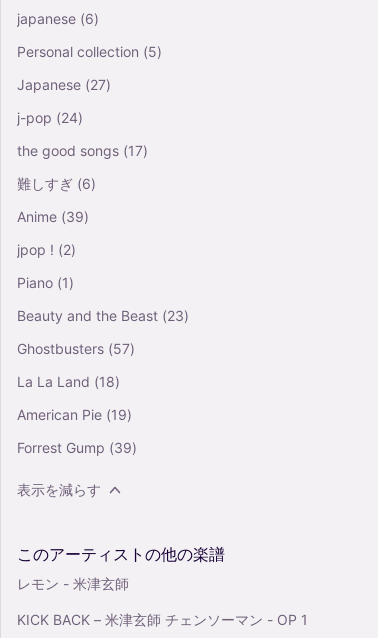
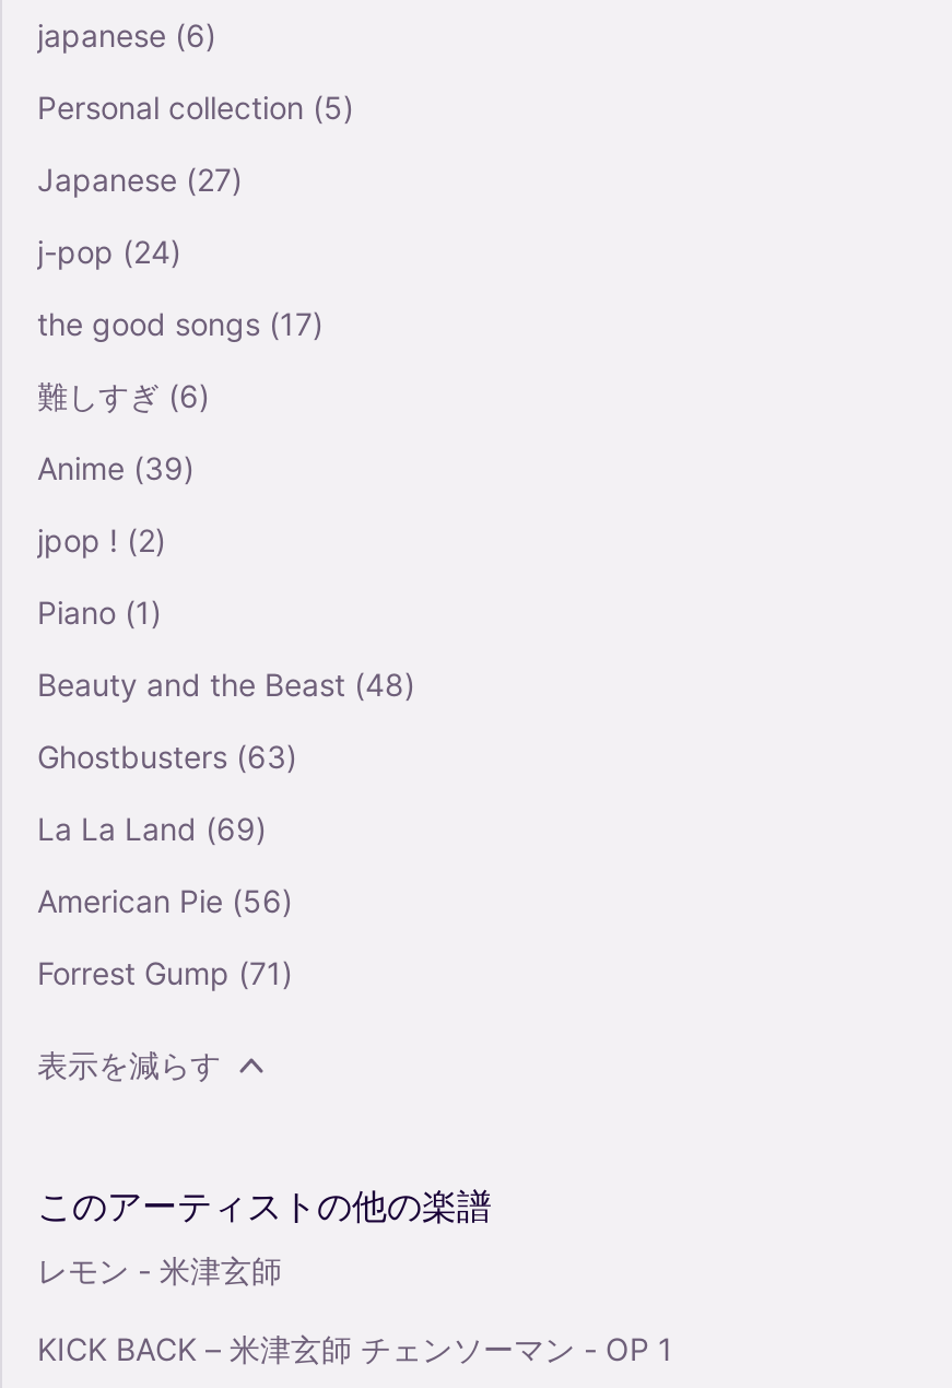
- Beauty and the Beast (23)
+ Beauty and the Beast (48)

- Ghostbusters (57)
+ Ghostbusters (63)

- La La Land (18)
+ La La Land (69)

- American Pie (19)
+ American Pie (56)

- Forrest Gump (39)
+ Forrest Gump (71)
